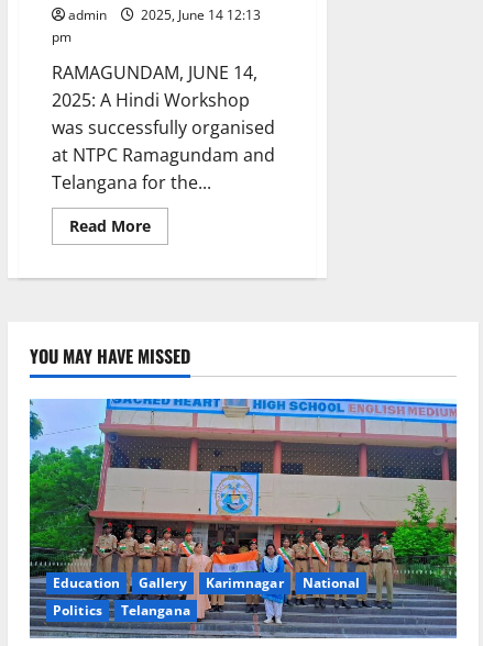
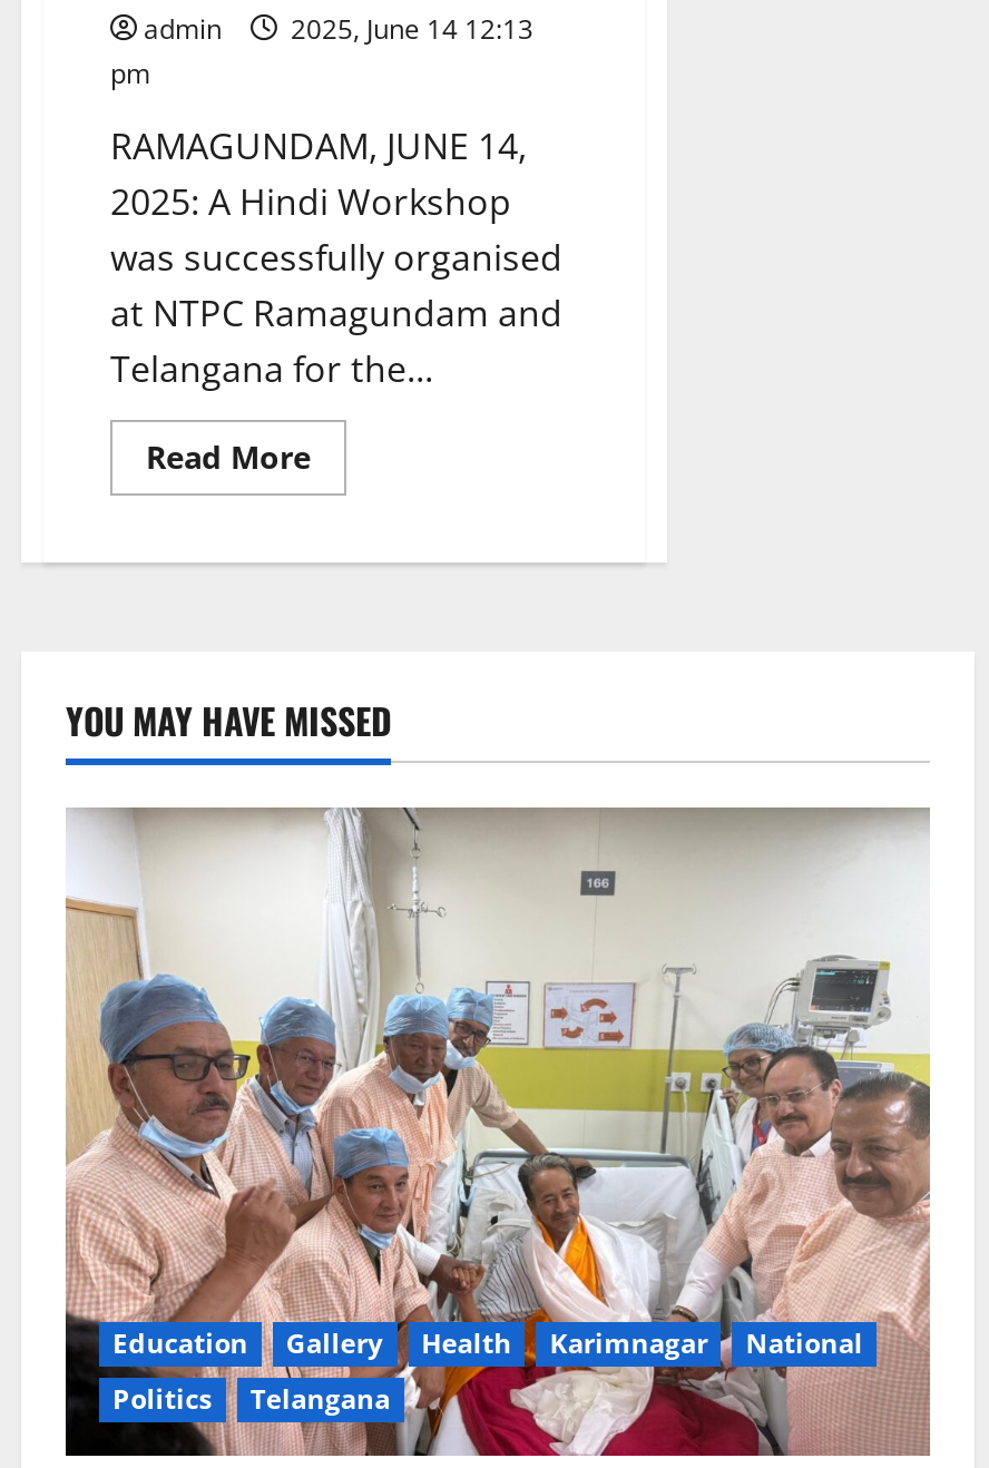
- [image]
+ [image]

+ Health
